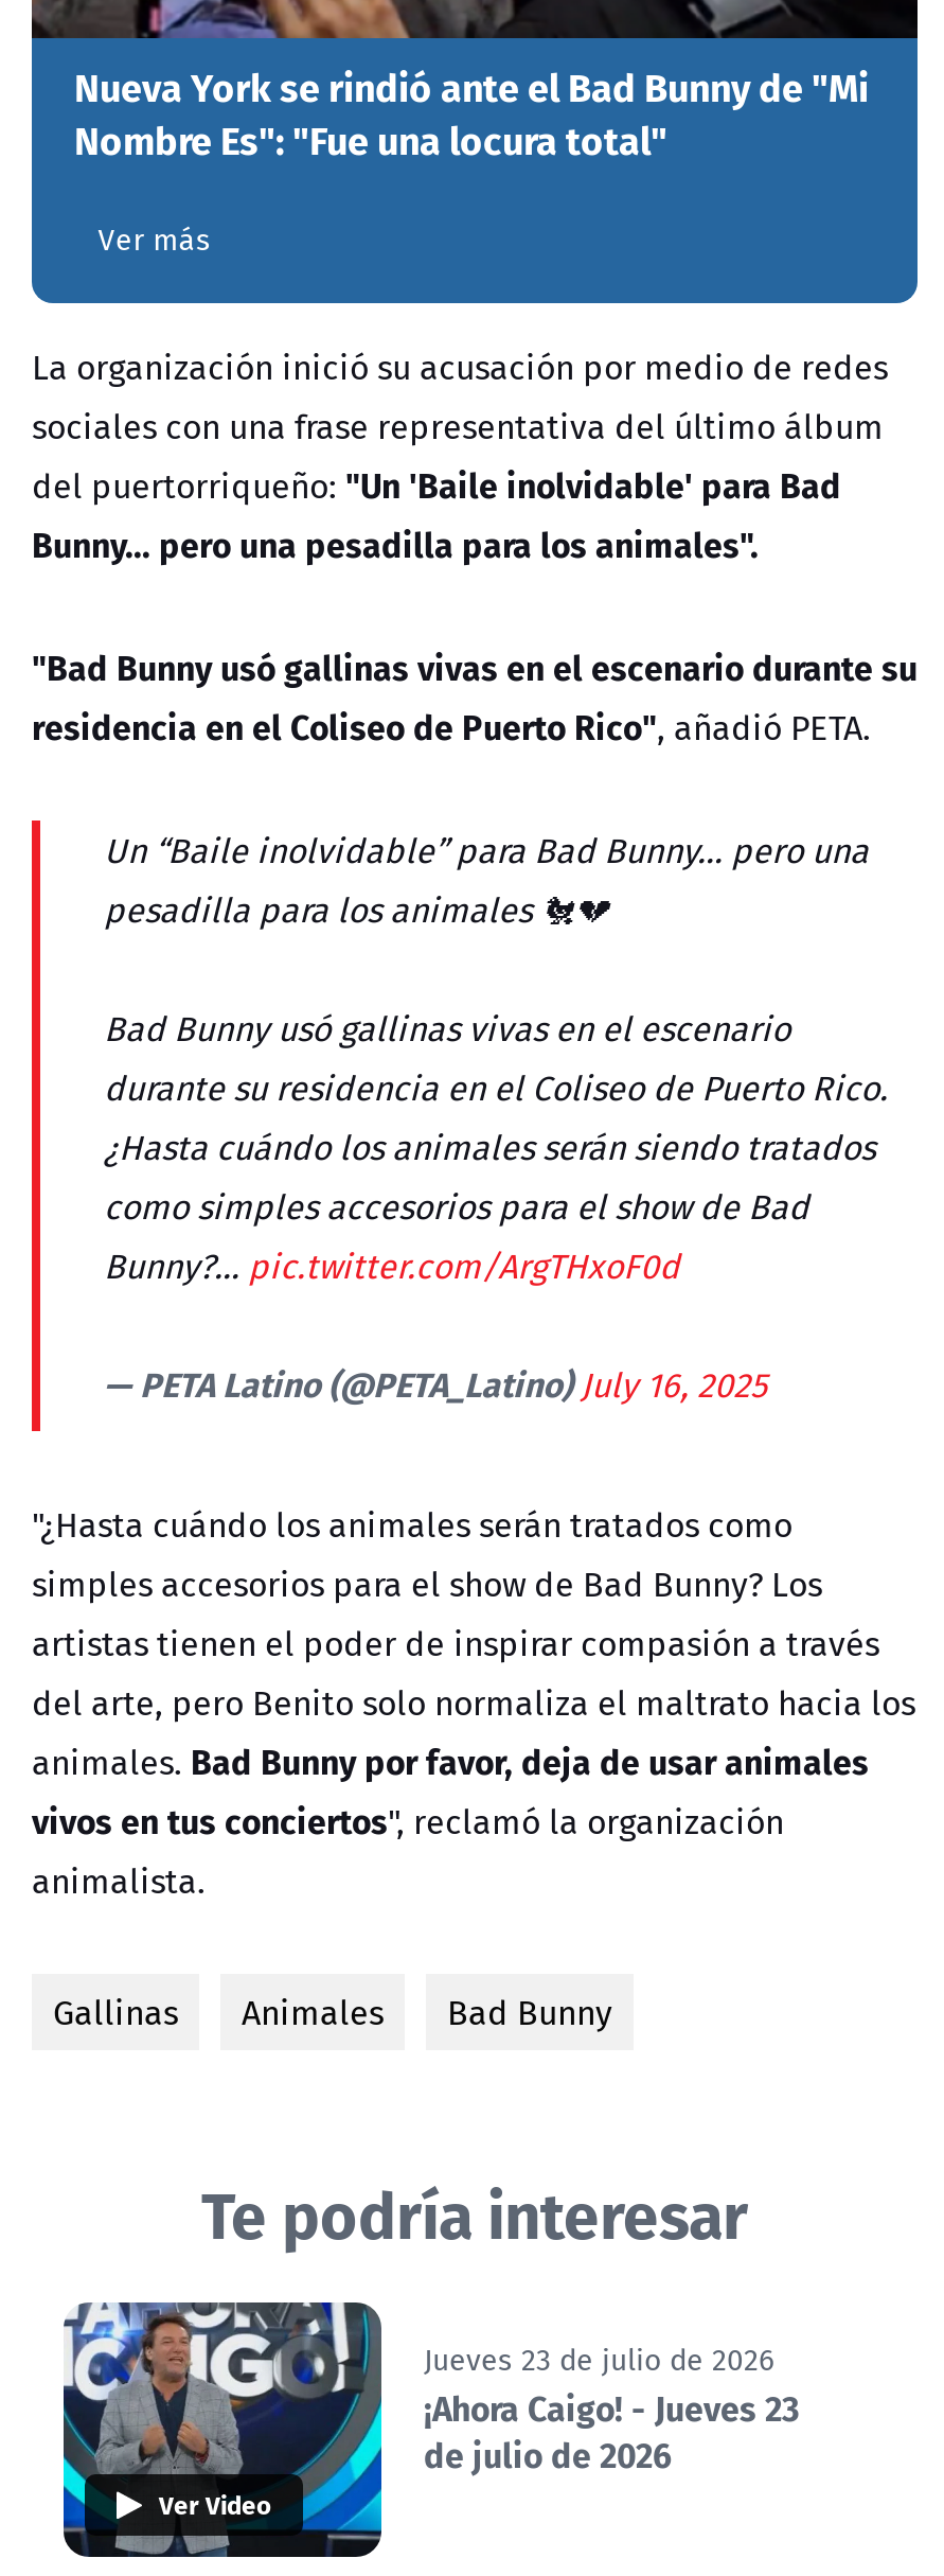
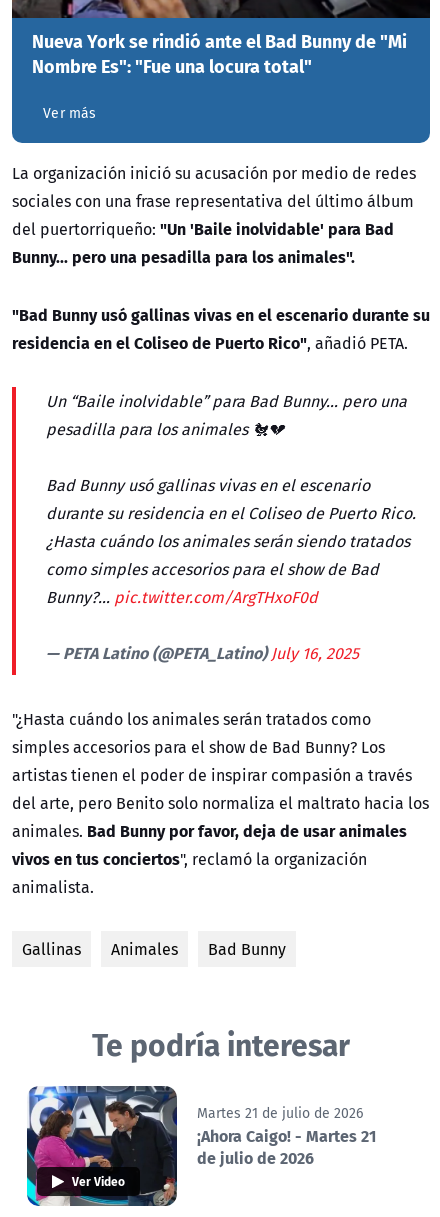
- [image]
- Jueves 23 de julio de 2026
+ [image]
+ Martes 21 de julio de 2026

- ¡Ahora Caigo! - Jueves 23
+ ¡Ahora Caigo! - Martes 21
